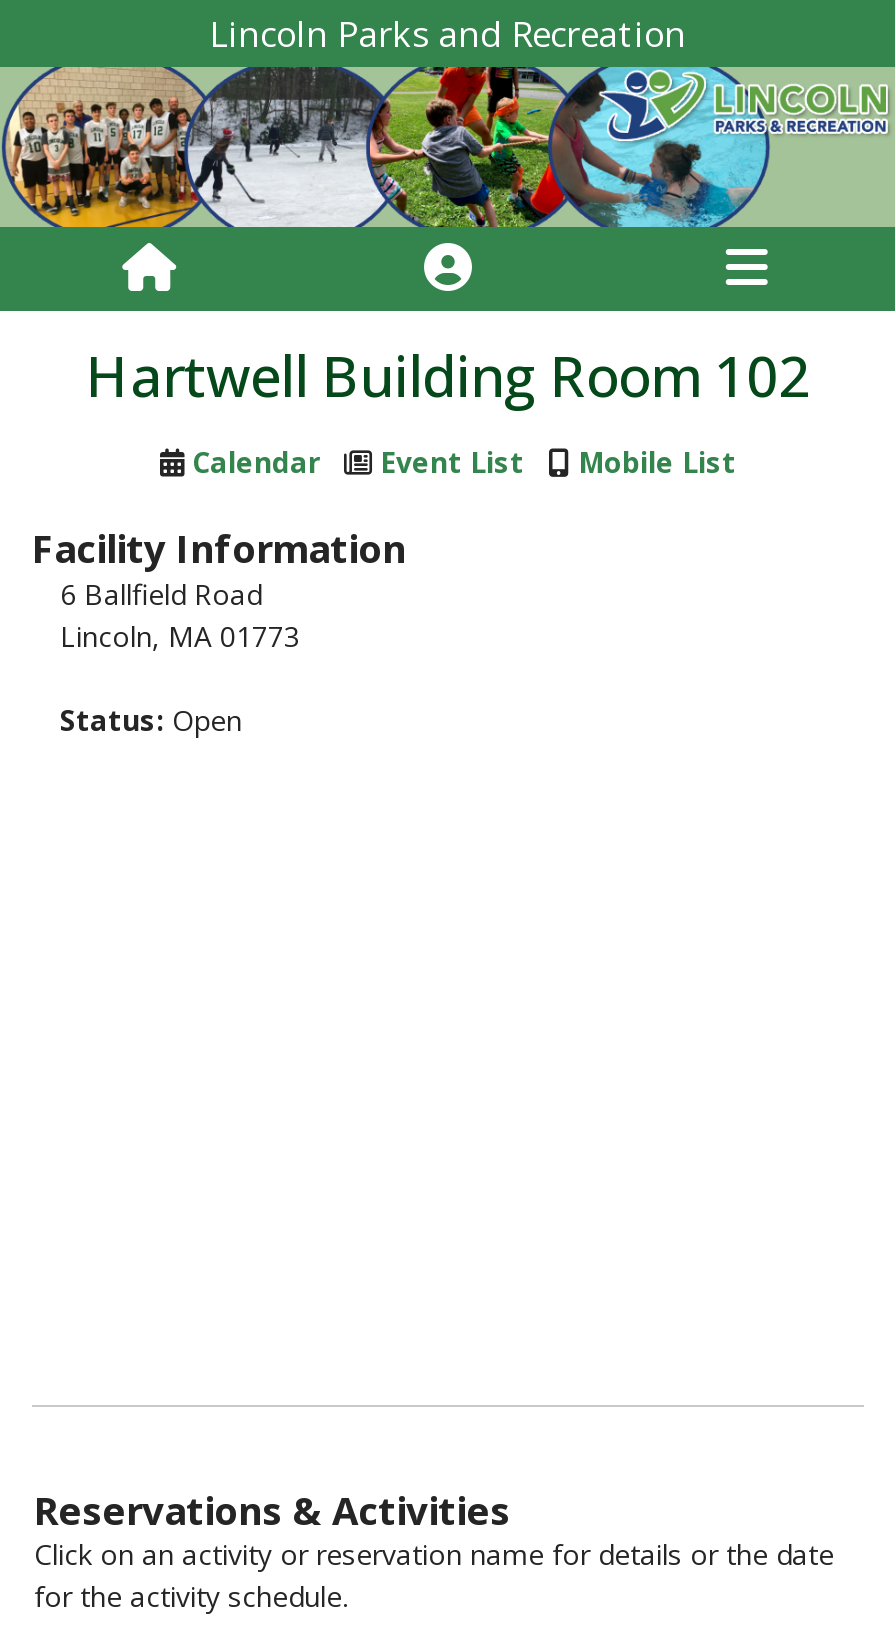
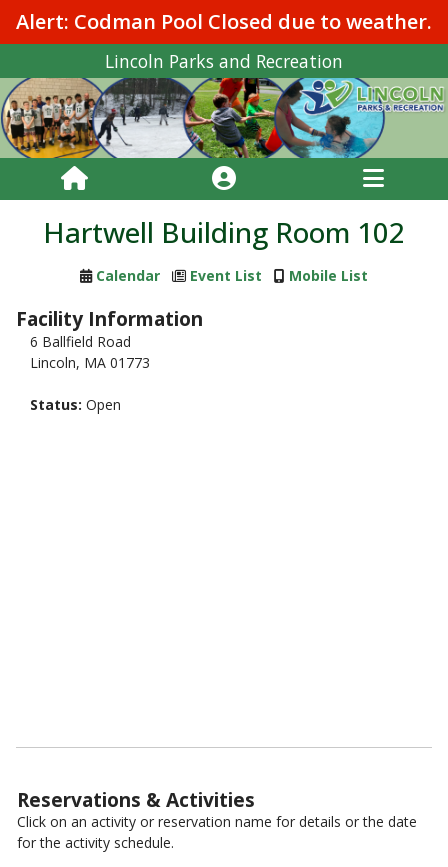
+ Alert: Codman Pool Closed due to weather.
